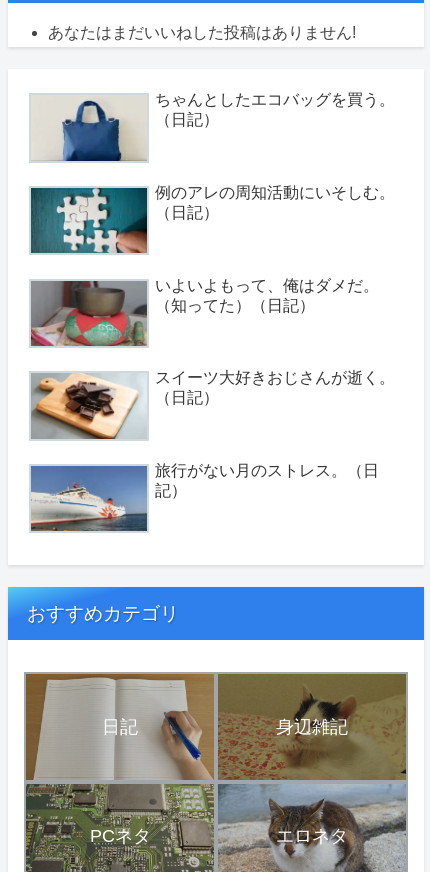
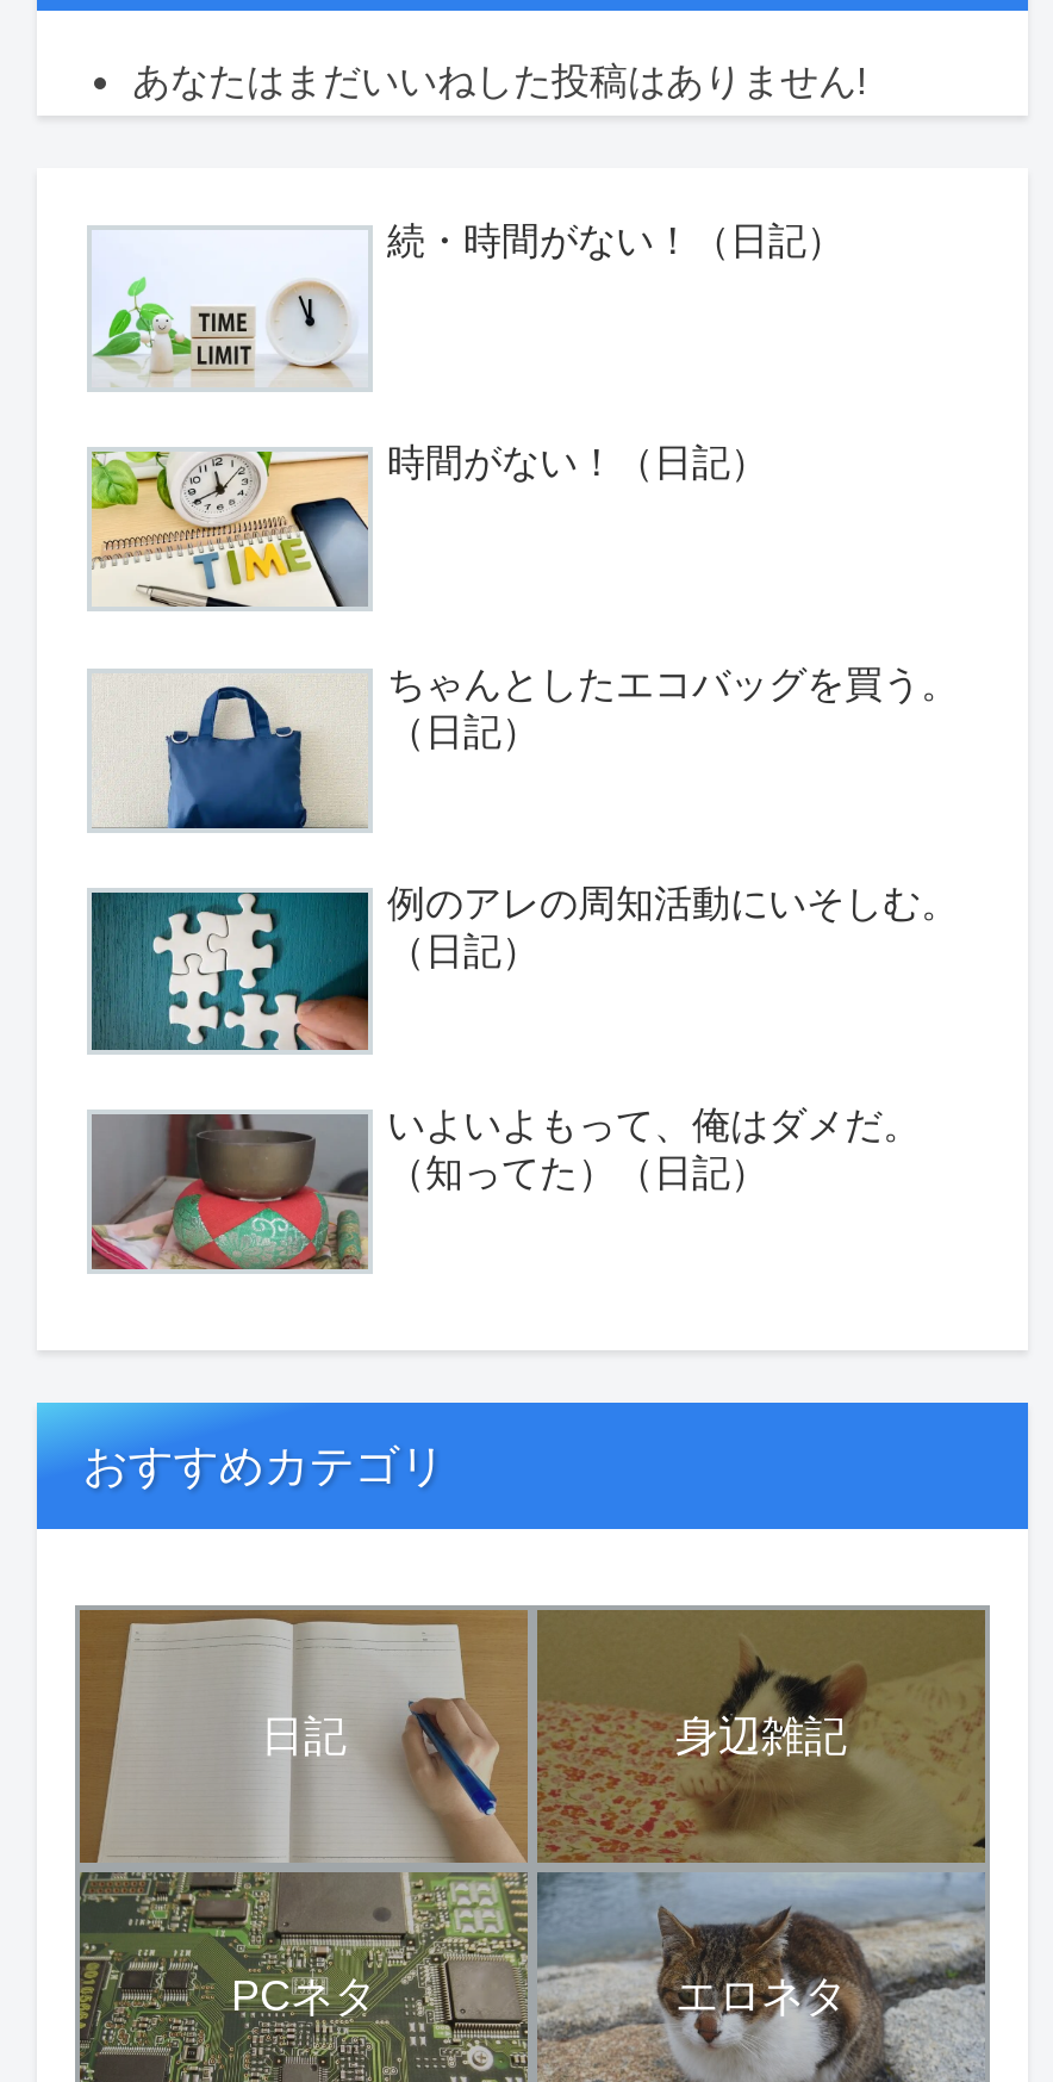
+ [image]
+ 時間がない！（日記）

+ [image]
+ 続・時間がない！（日記）

moved down: [image] | ちゃんとしたエコバッグを買う。 | （日記） | 例のアレの周知活動にいそしむ。 | （日記） | いよいよもって、俺はダメだ。 | （知ってた）（日記）

moved down: [image]

- [image]
- スイーツ大好きおじさんが逝く。
- （日記）

- [image]
- 旅行がない月のストレス。（日
- 記）
